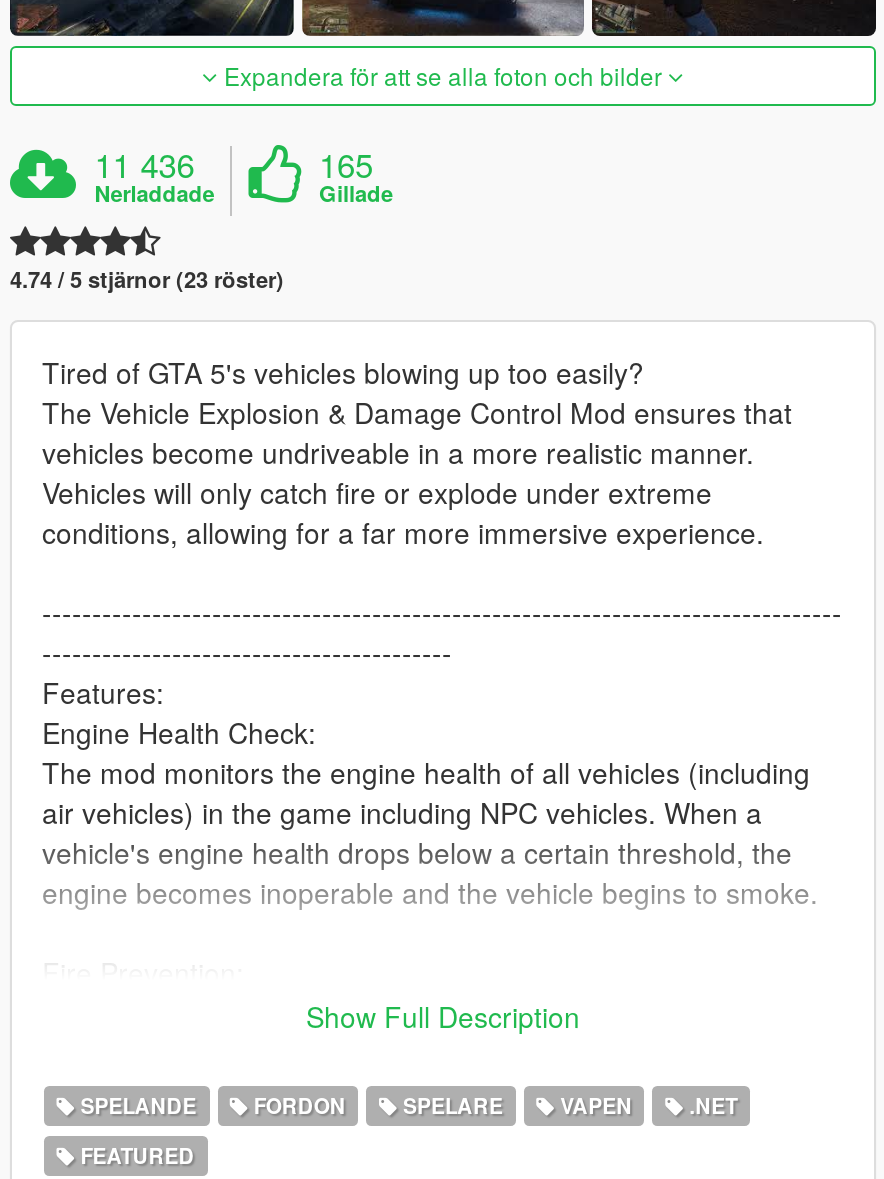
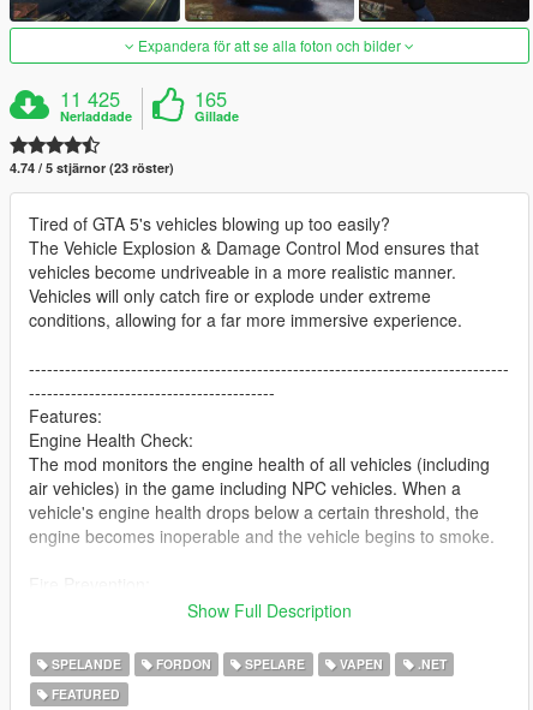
- 11 436
+ 11 425
